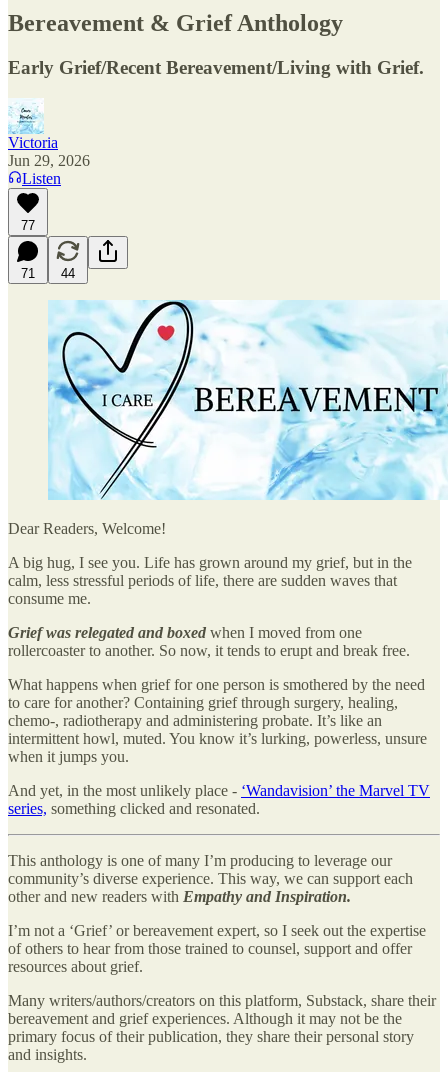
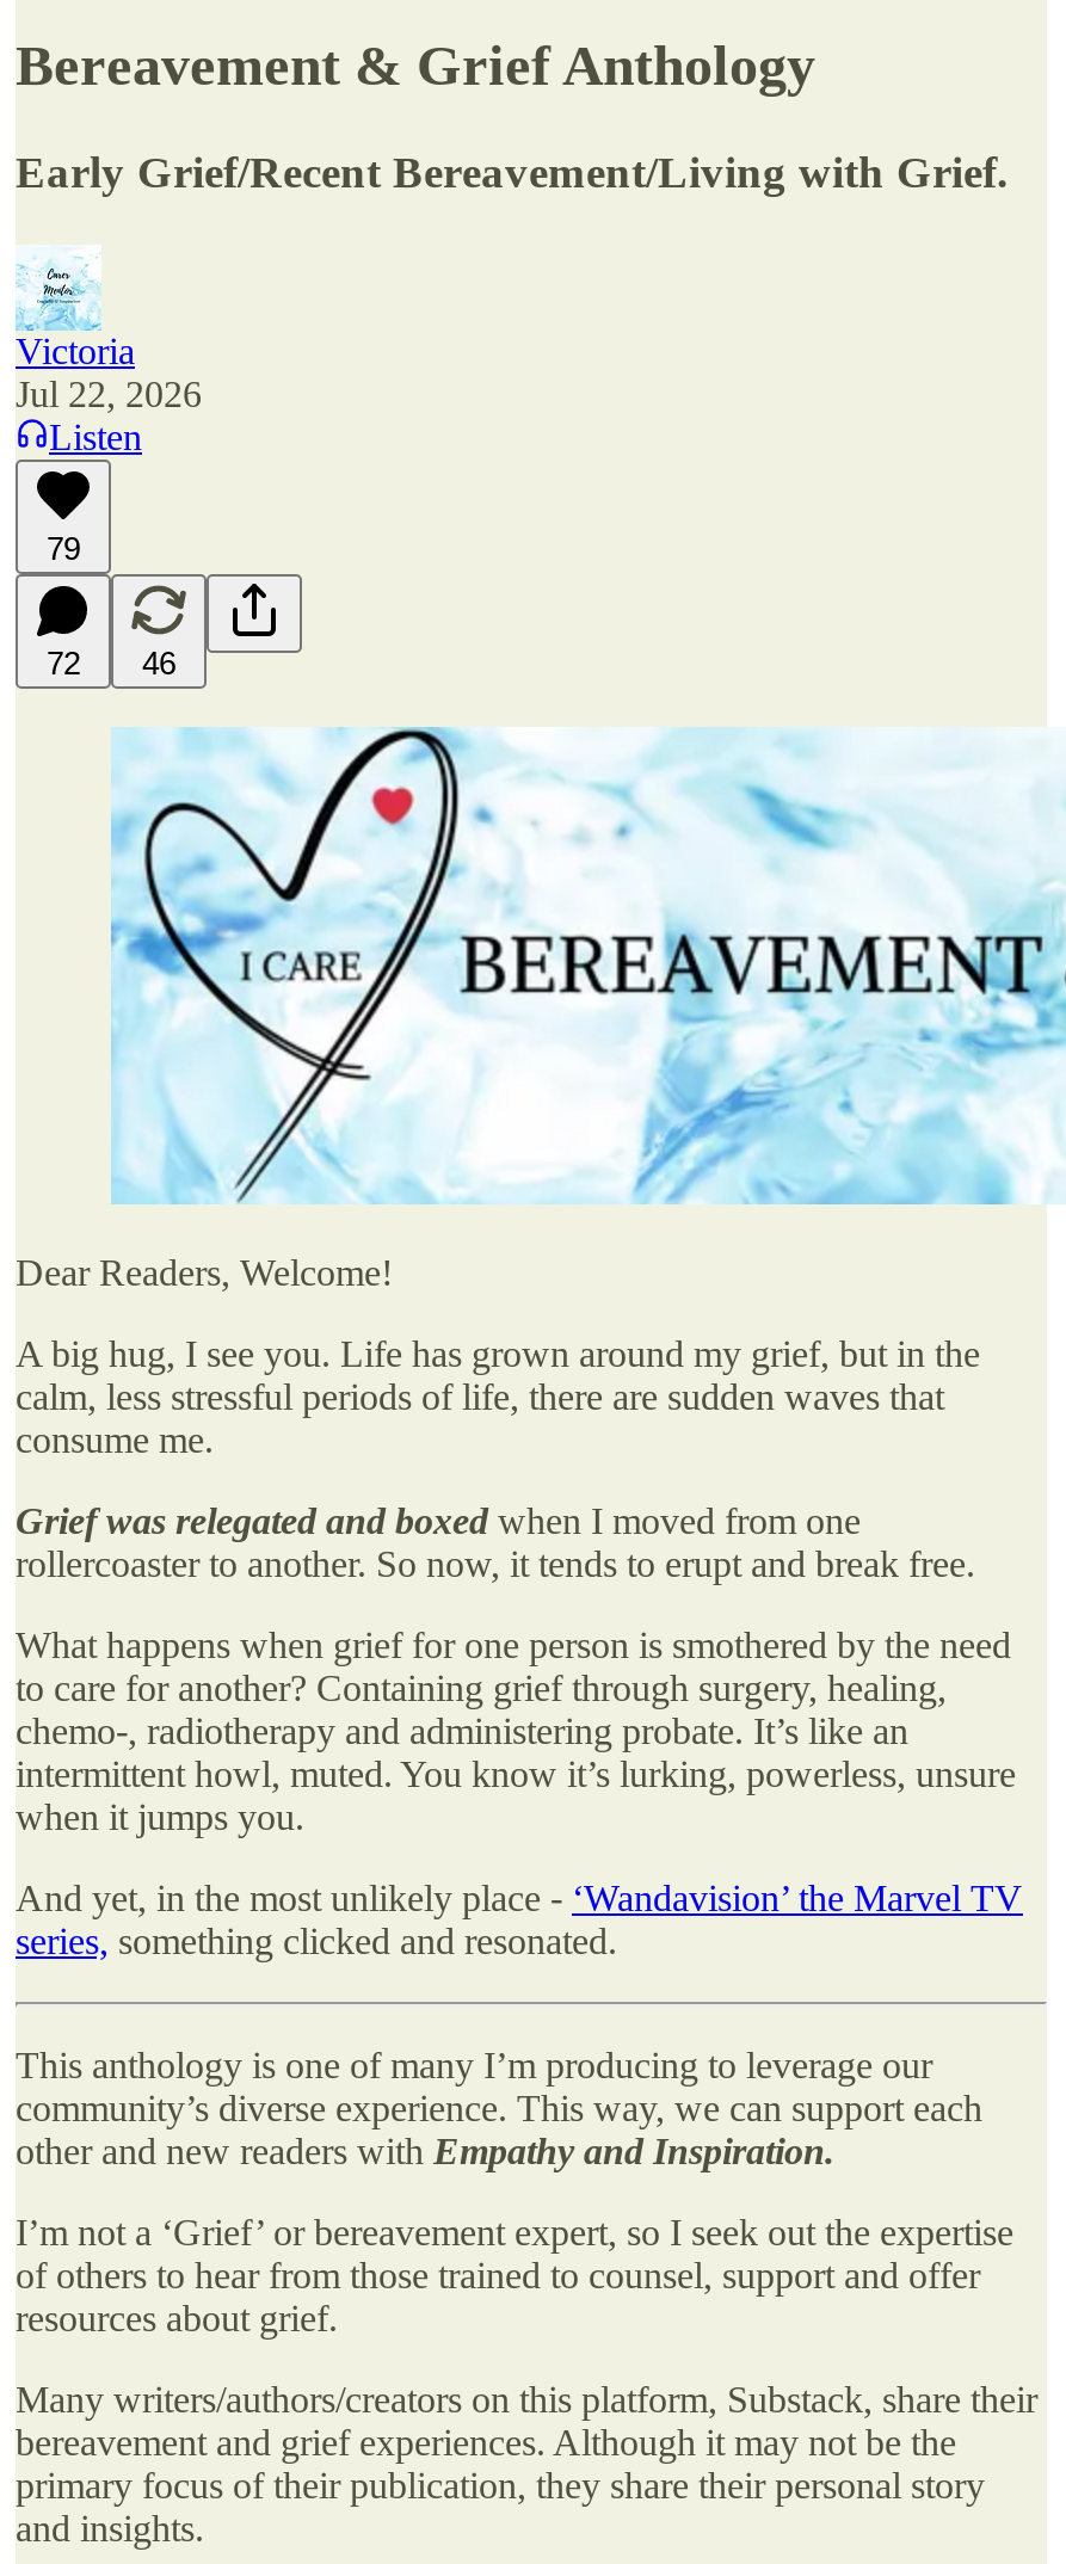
- Jun 29, 2026
+ Jul 22, 2026

- 77
+ 79

- 71
+ 72

- 44
+ 46
